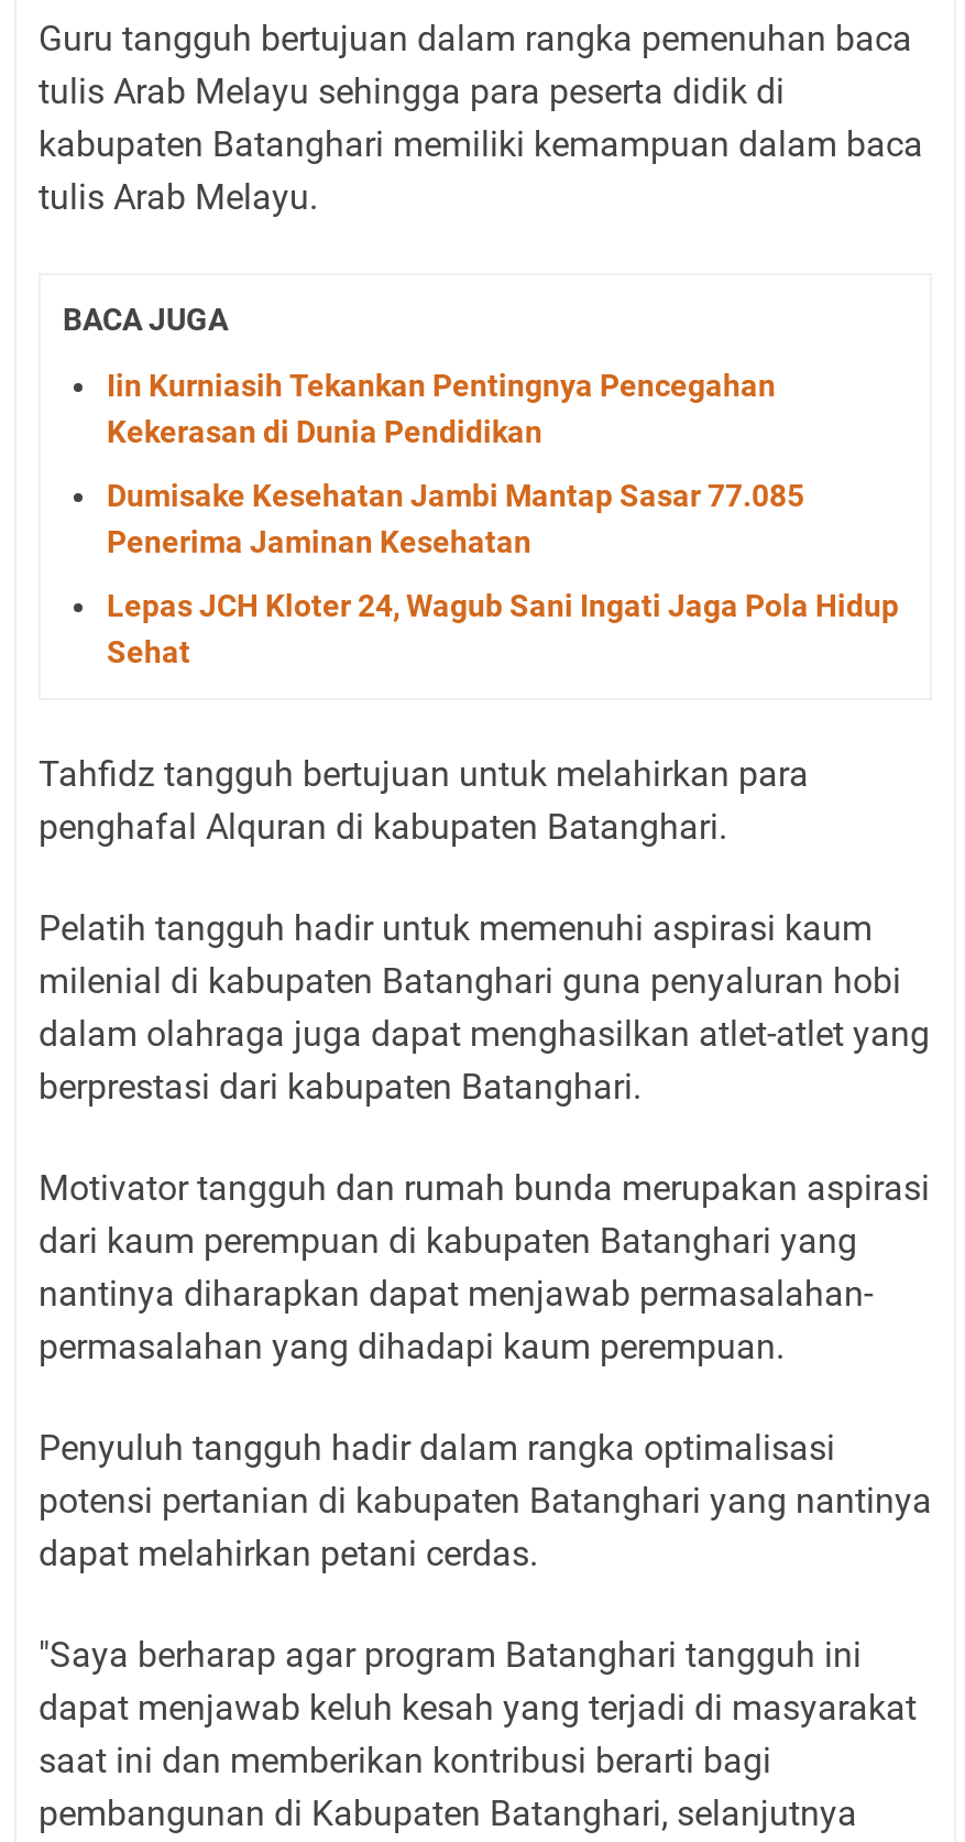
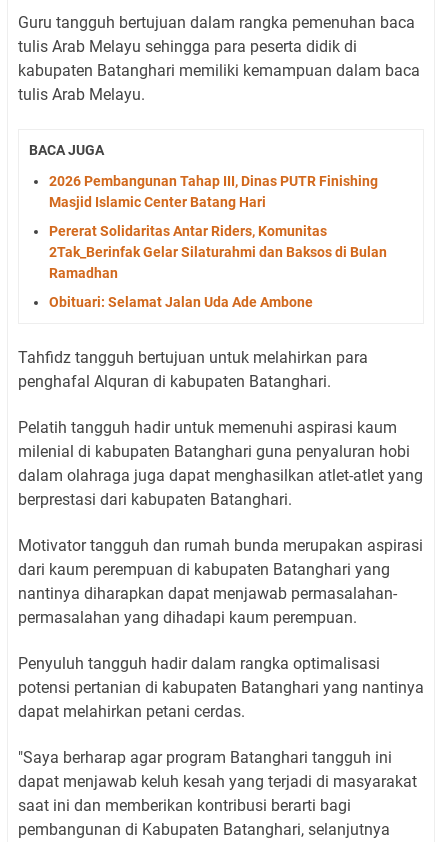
- Iin Kurniasih Tekankan Pentingnya Pencegahan
- Kekerasan di Dunia Pendidikan
+ 2026 Pembangunan Tahap III, Dinas PUTR Finishing
+ Masjid Islamic Center Batang Hari

- Dumisake Kesehatan Jambi Mantap Sasar 77.085
- Penerima Jaminan Kesehatan
+ Pererat Solidaritas Antar Riders, Komunitas
+ 2Tak_Berinfak Gelar Silaturahmi dan Baksos di Bulan
+ Ramadhan

- Lepas JCH Kloter 24, Wagub Sani Ingati Jaga Pola Hidup
- Sehat
+ Obituari: Selamat Jalan Uda Ade Ambone
